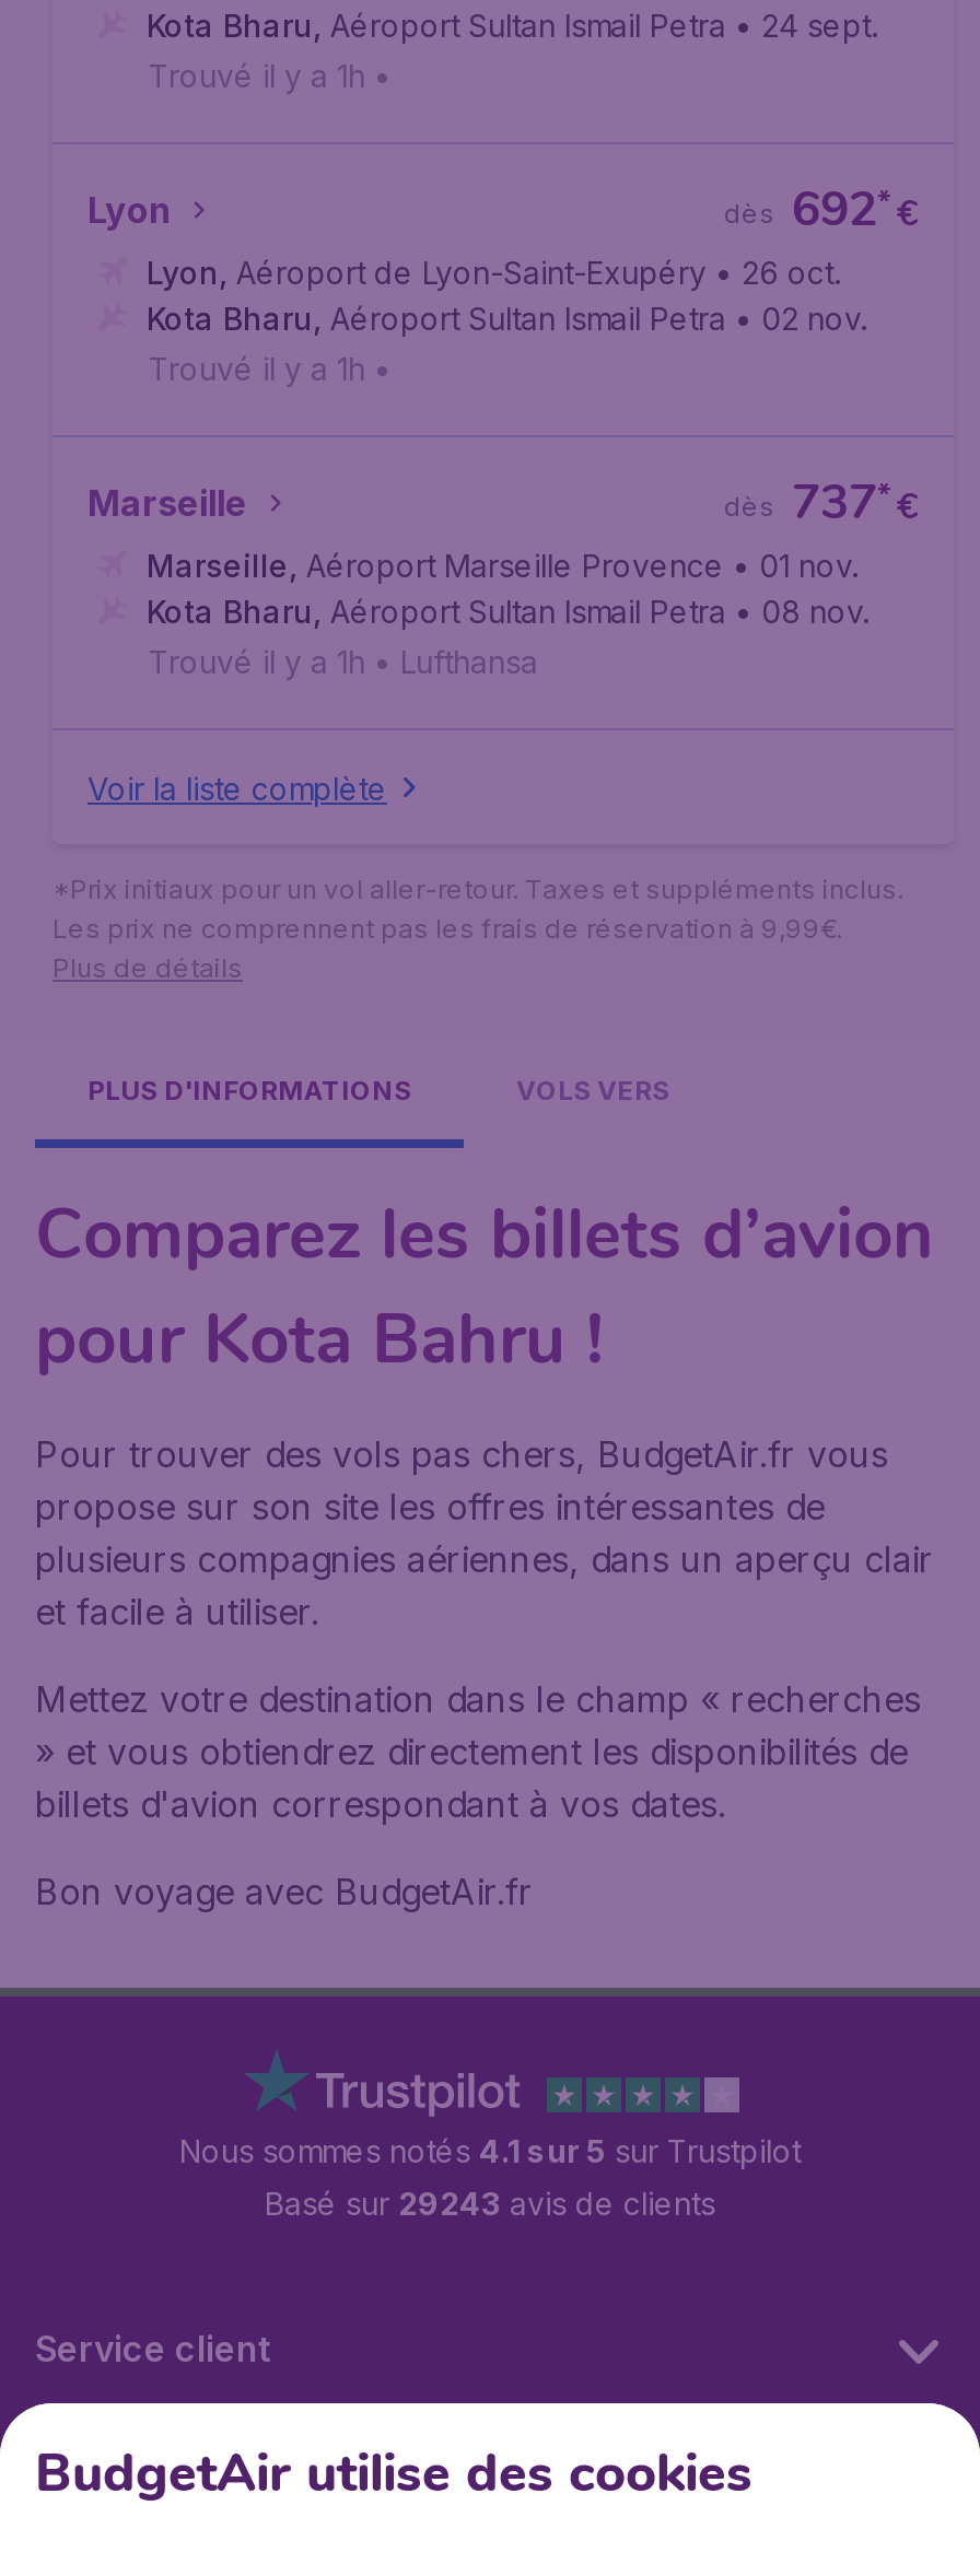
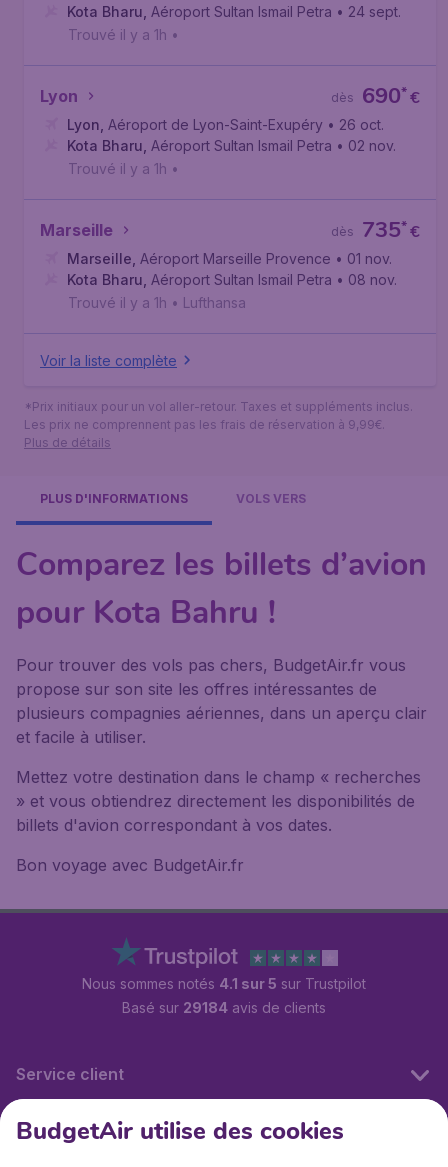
- 692*
+ 690*

- 737*
+ 735*

- Basé sur 29243 avis de clients
+ Basé sur 29184 avis de clients
